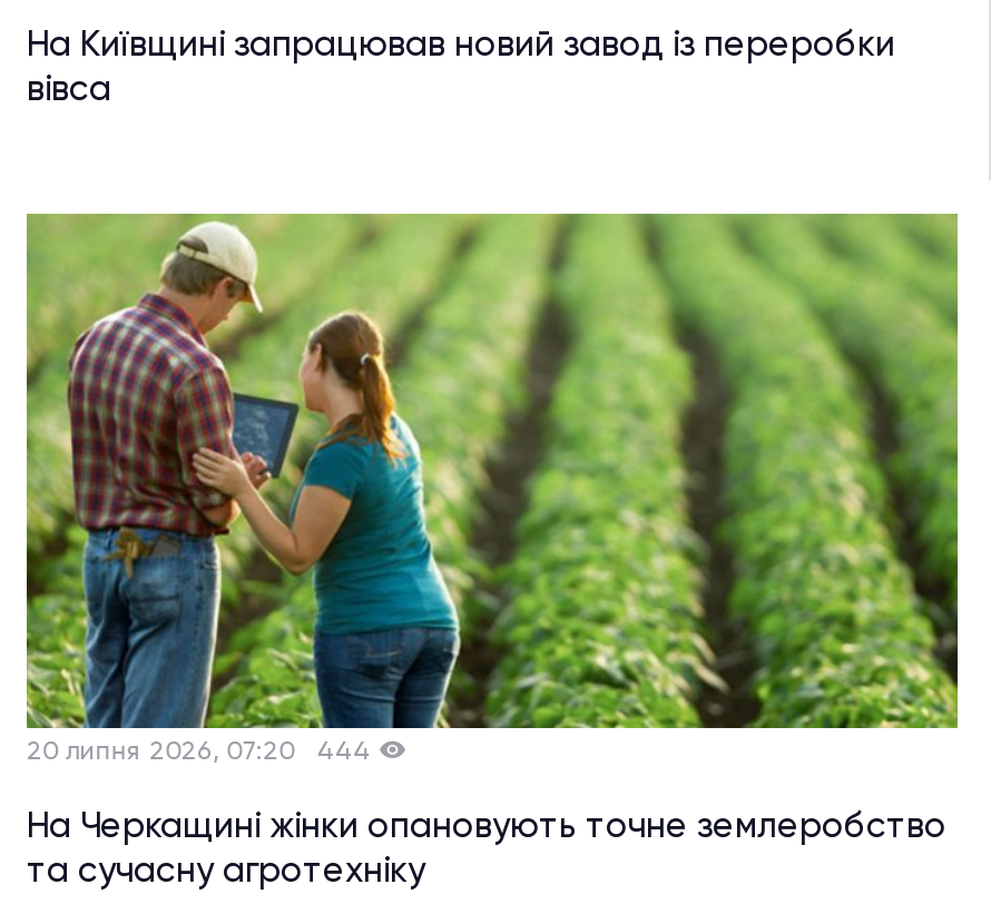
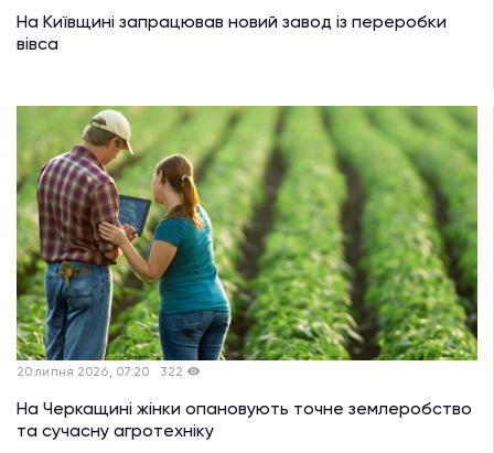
- 20 липня 2026, 07:20 444
+ 20 липня 2026, 07:20 322
